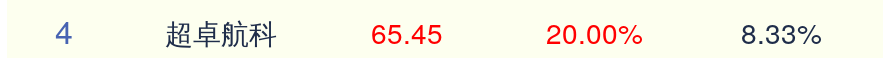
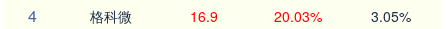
- 超卓航科
- 65.45
- 20.00%
- 8.33%
+ 格科微
+ 16.9
+ 20.03%
+ 3.05%
